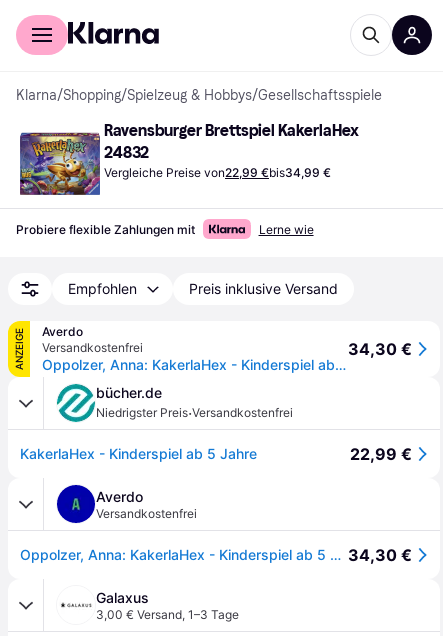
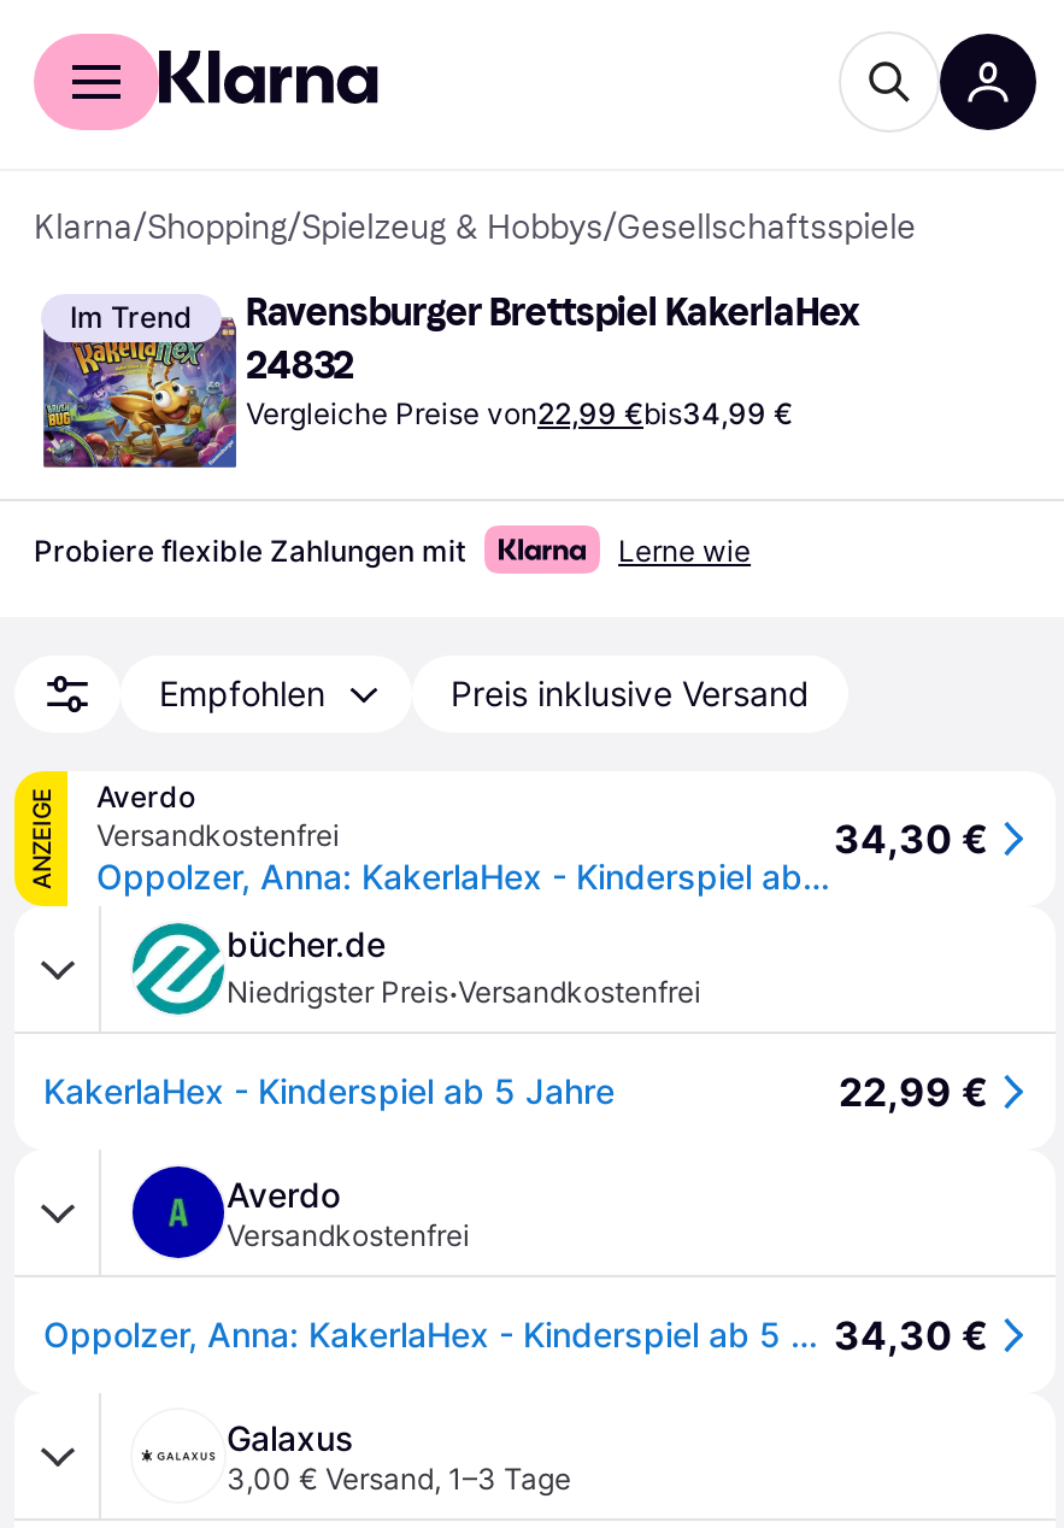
+ Im Trend
